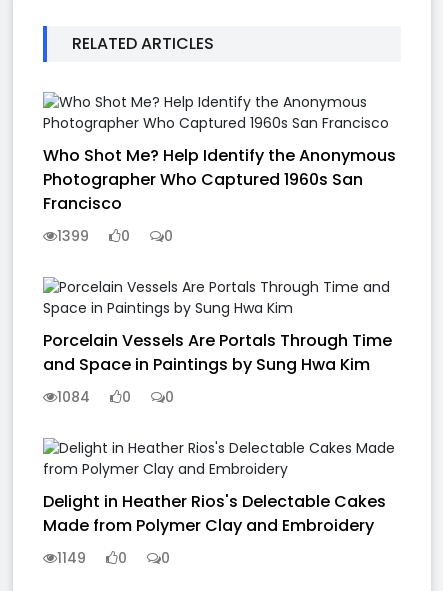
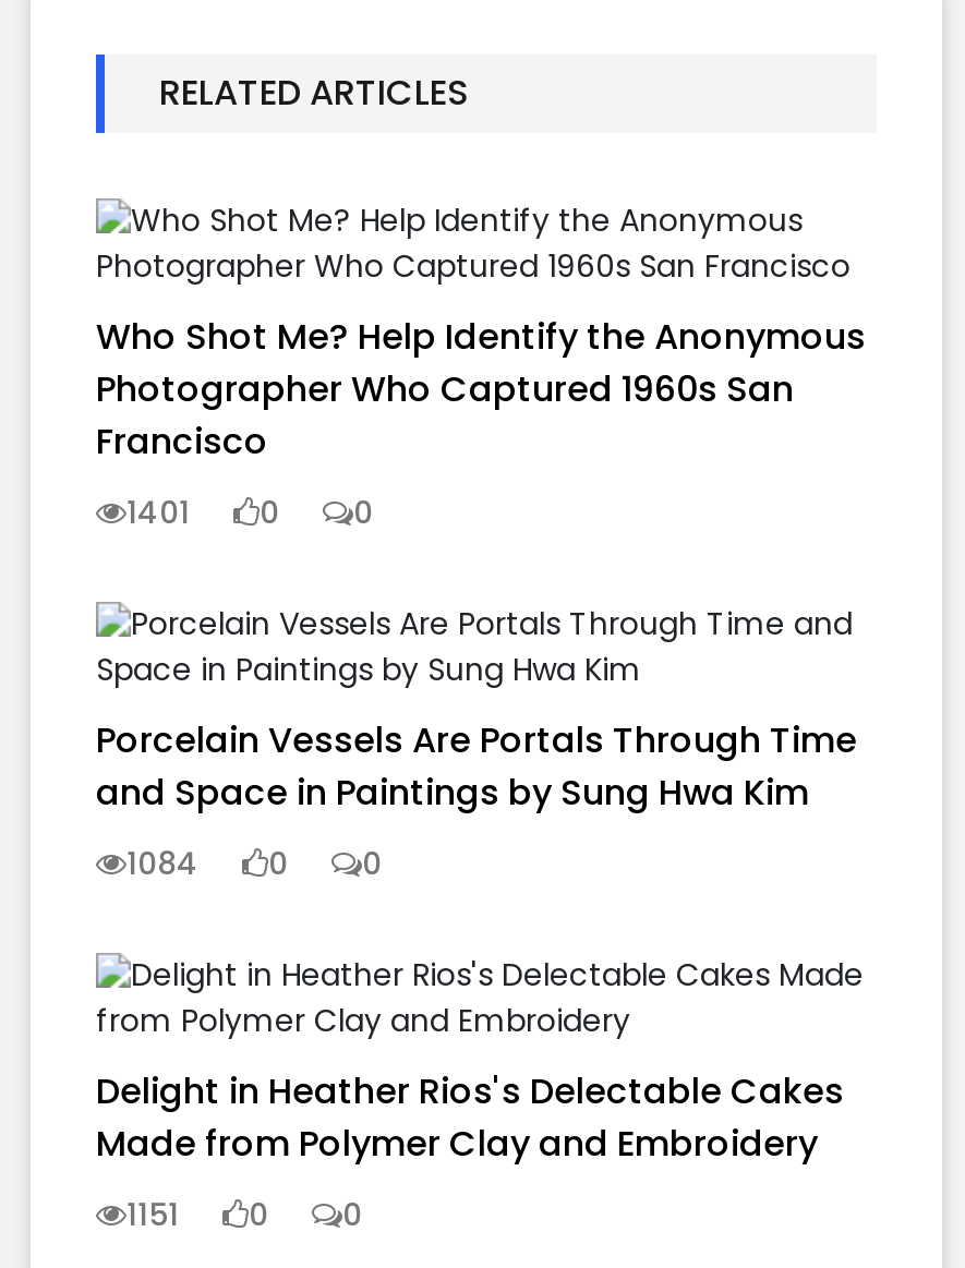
- 1399 0 0
+ 1401 0 0

- 1149 0 0
+ 1151 0 0
